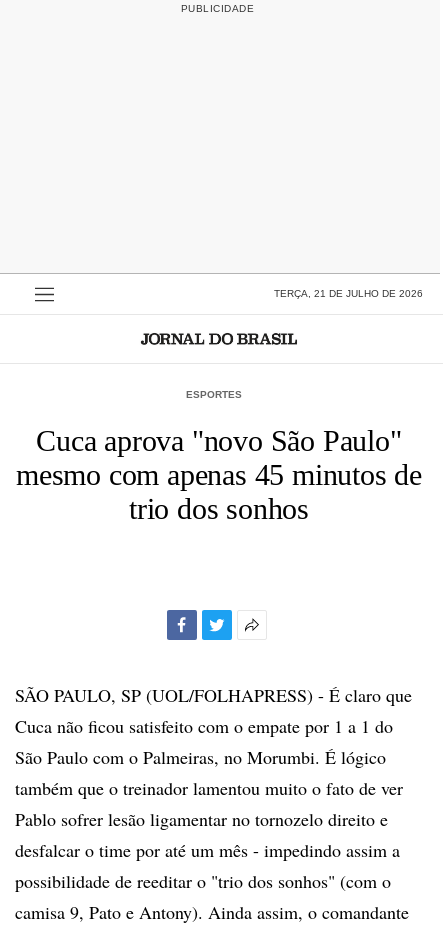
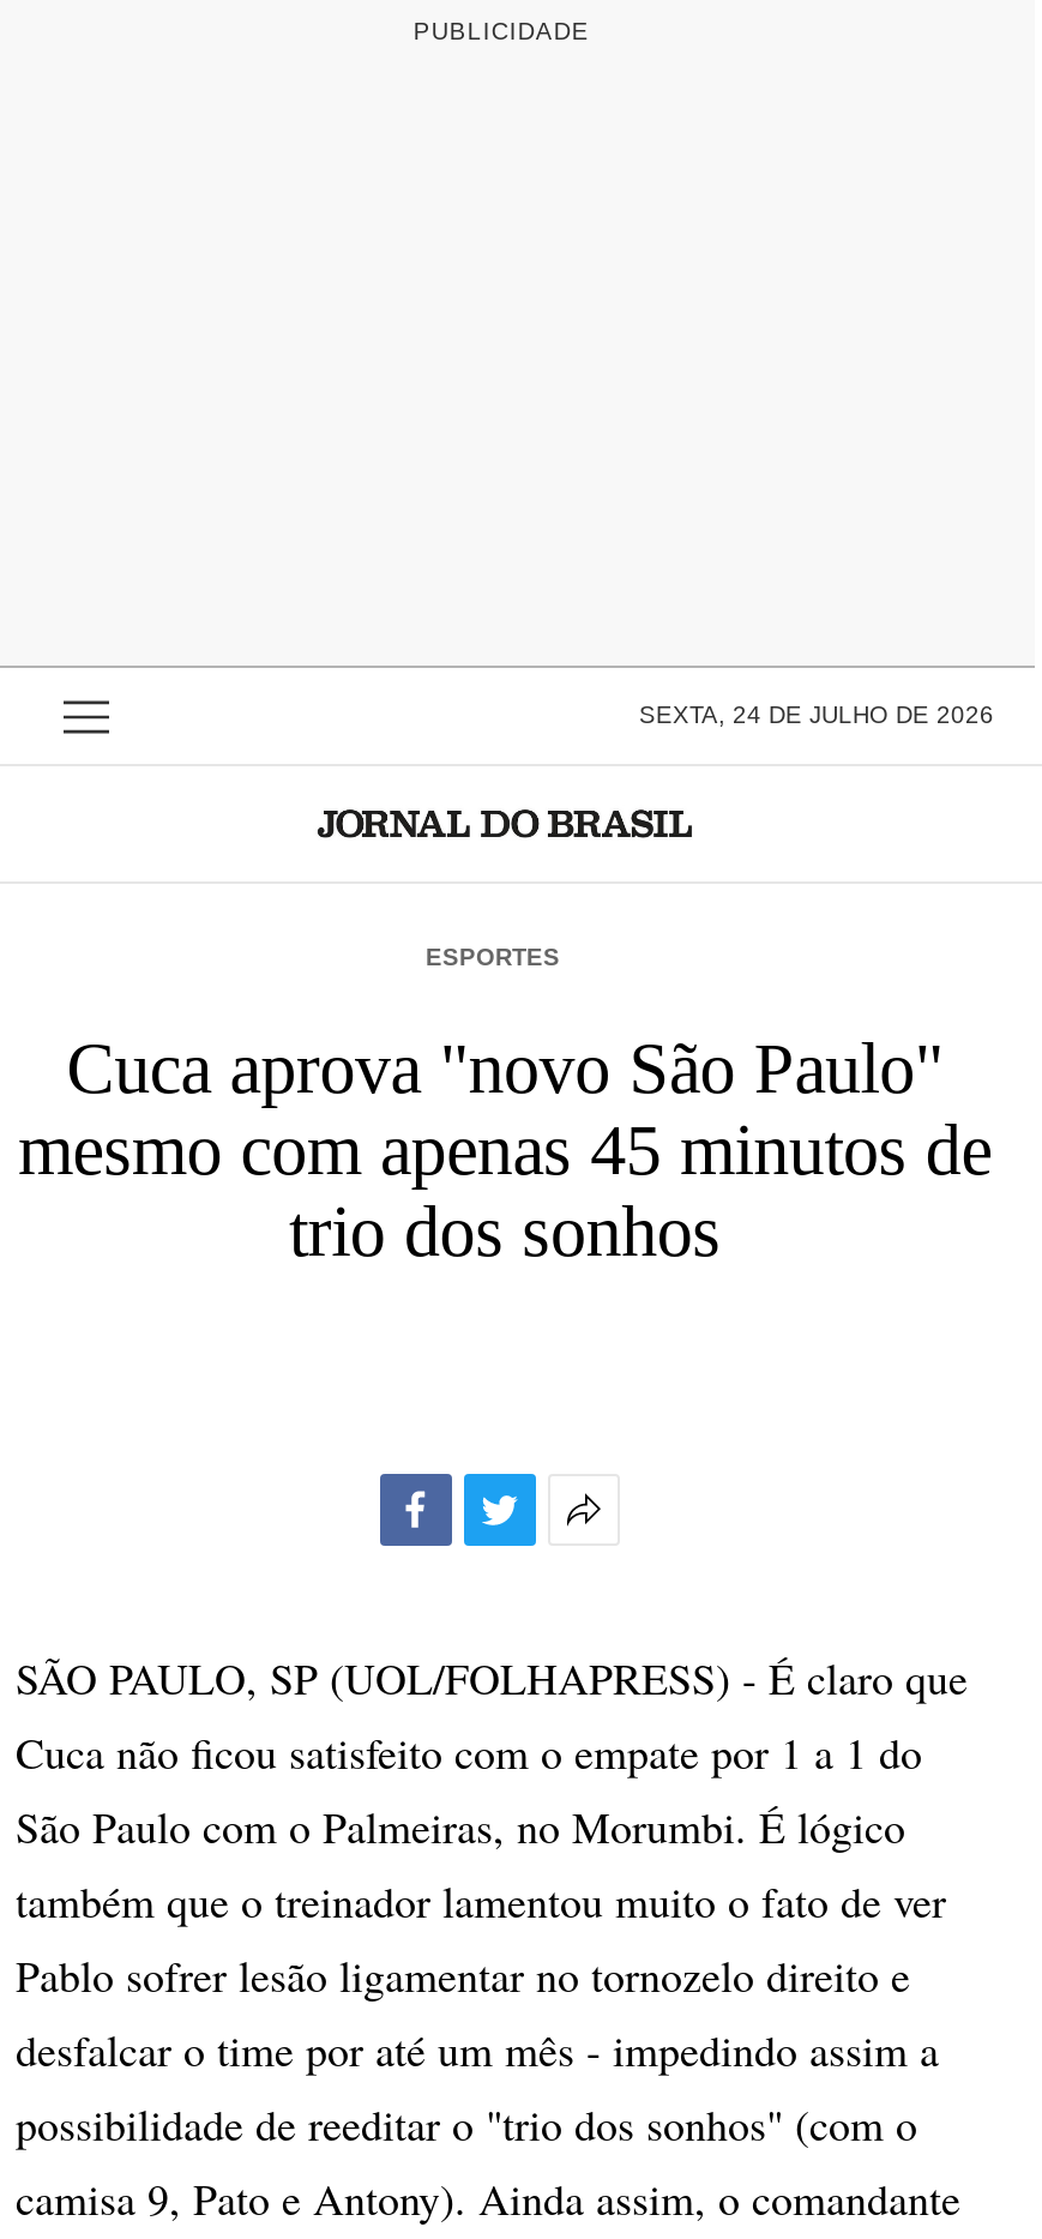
- TERÇA, 21 DE JULHO DE 2026
+ SEXTA, 24 DE JULHO DE 2026
